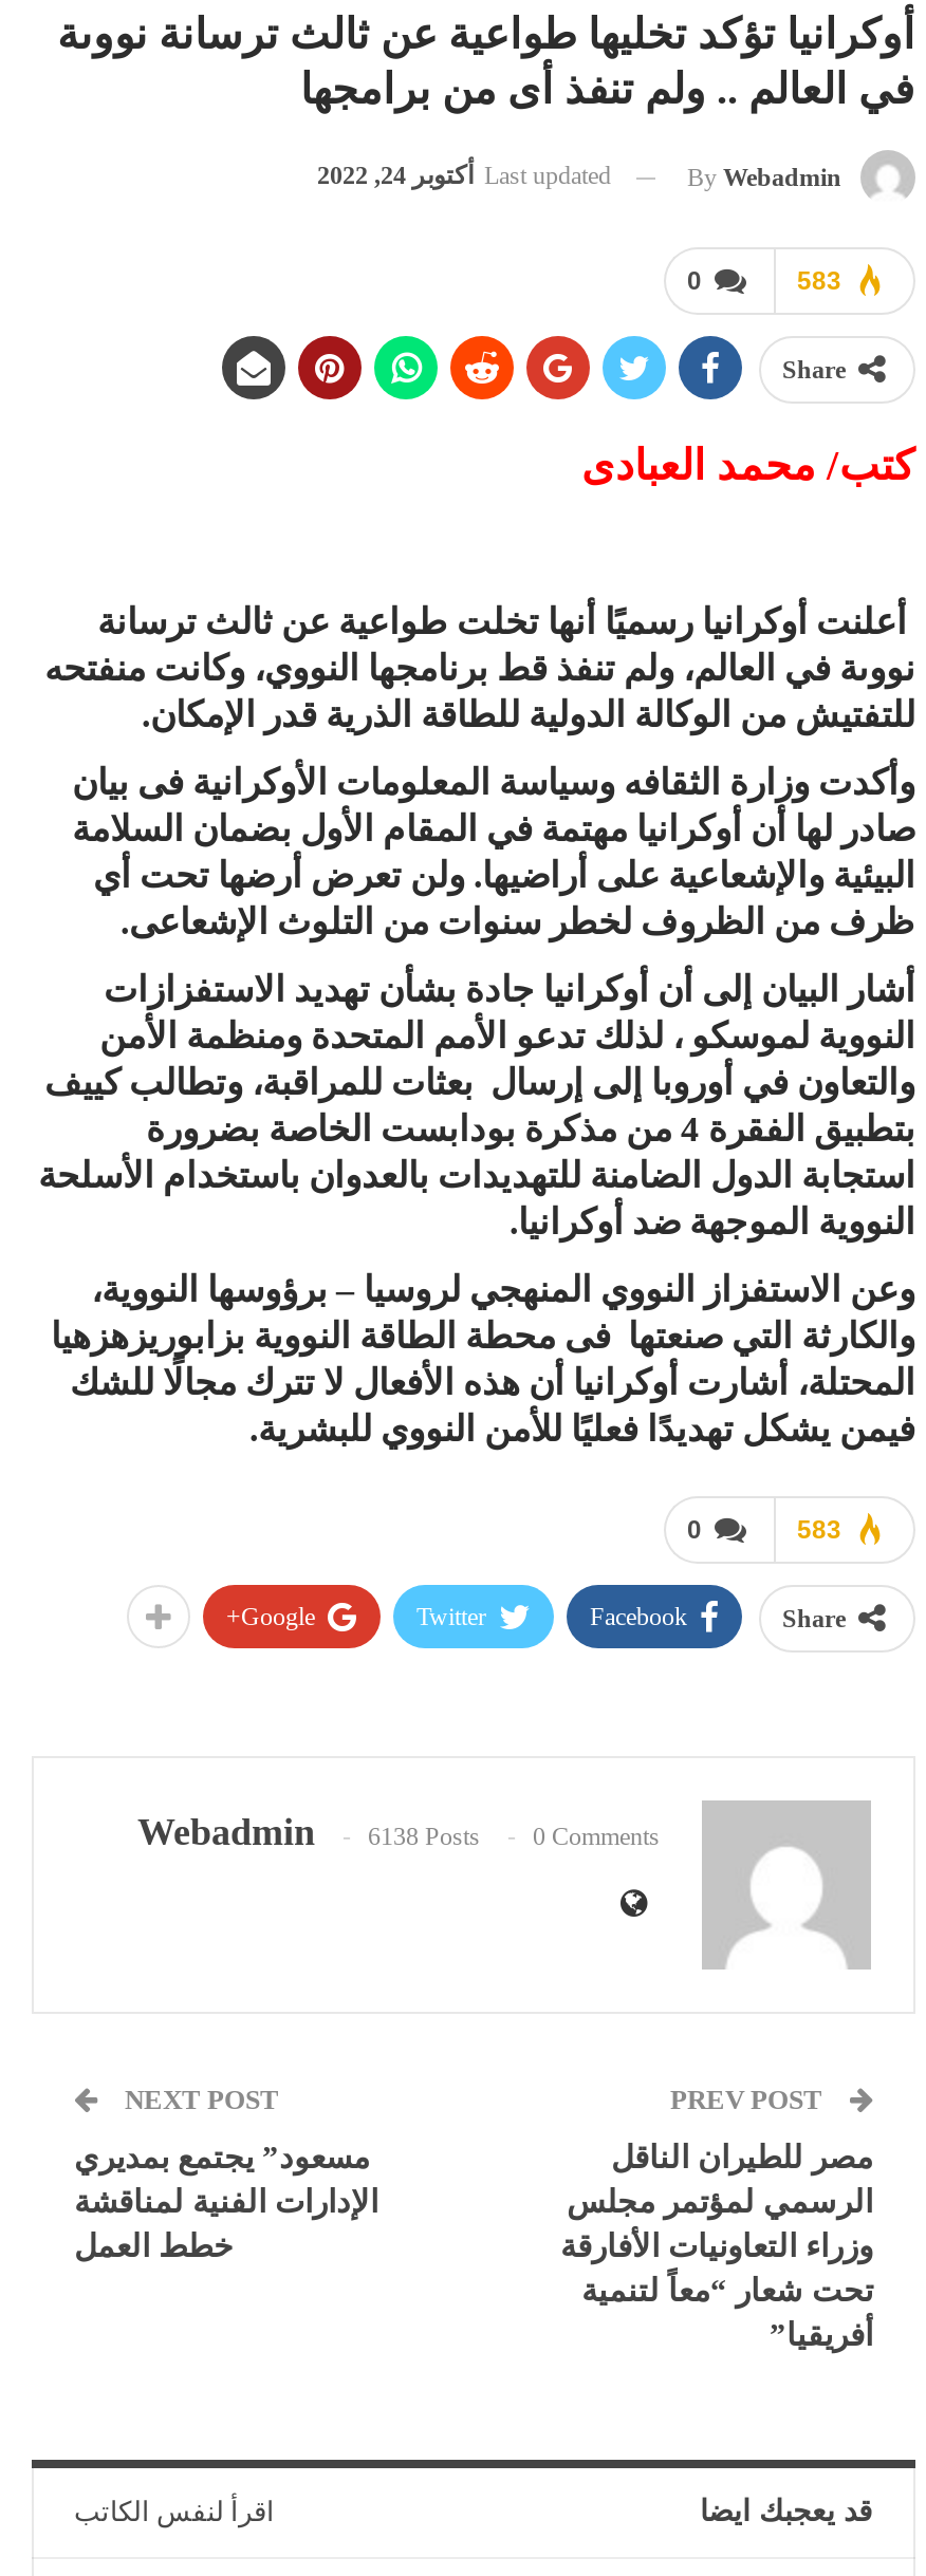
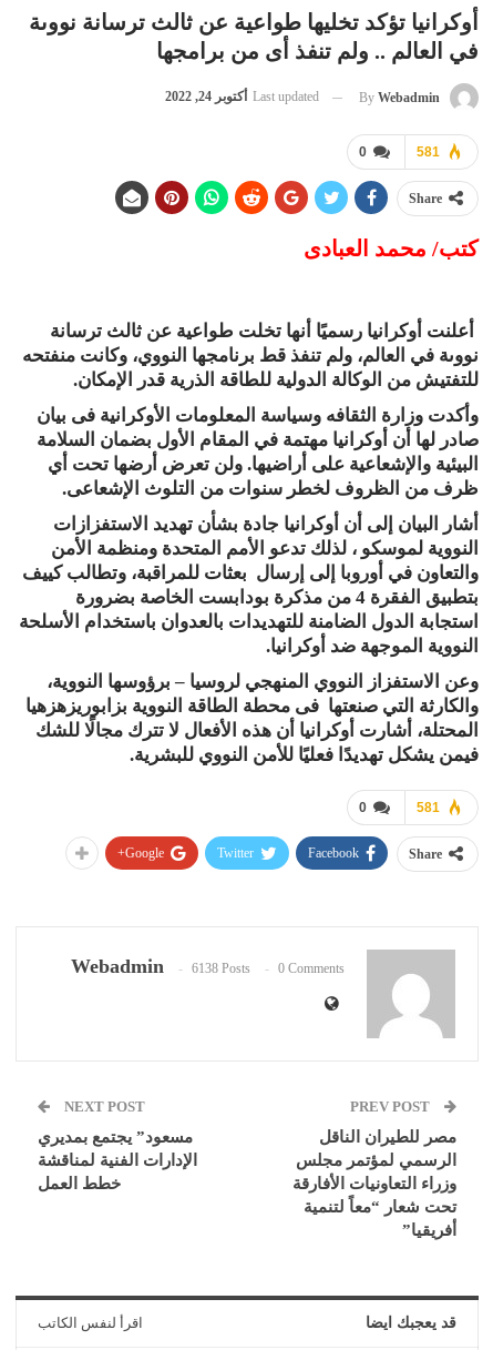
- 583
+ 581

- 583
+ 581
